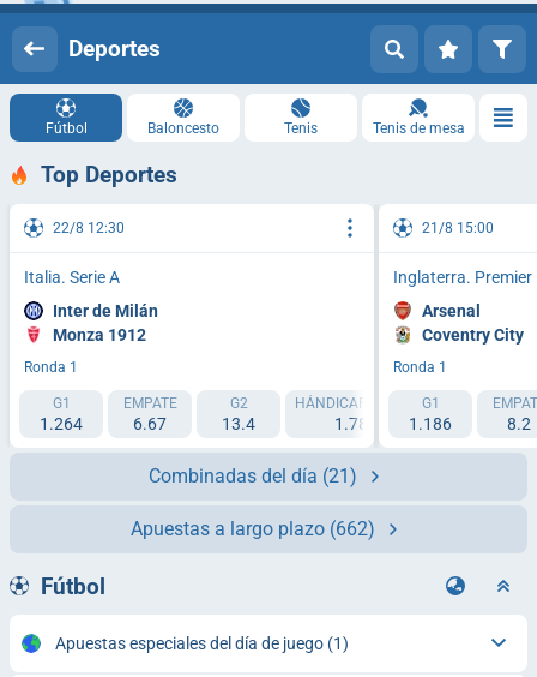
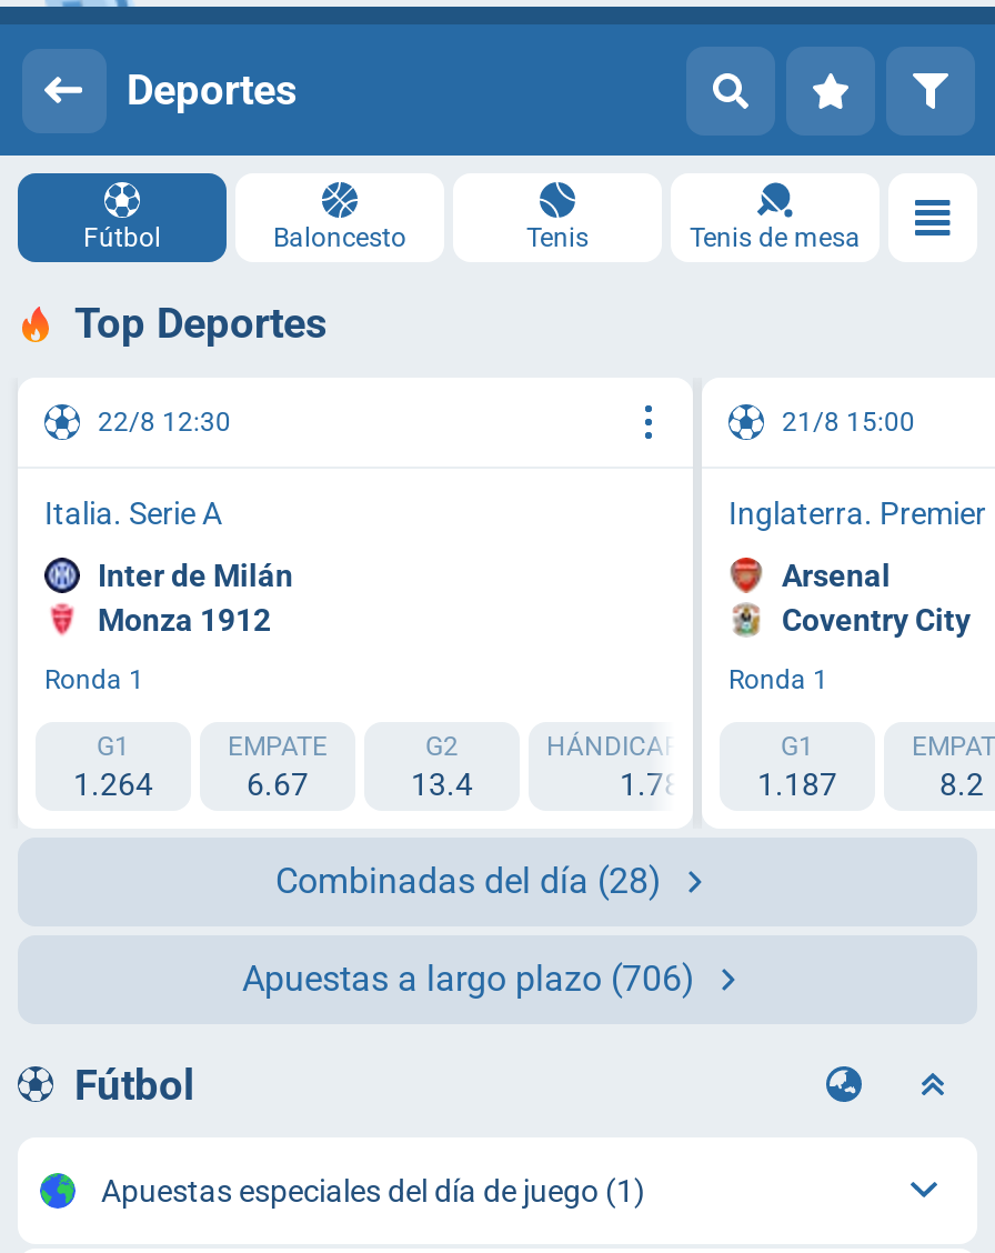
- 1.186
+ 1.187

- Combinadas del día (21)
+ Combinadas del día (28)

- Apuestas a largo plazo (662)
+ Apuestas a largo plazo (706)
